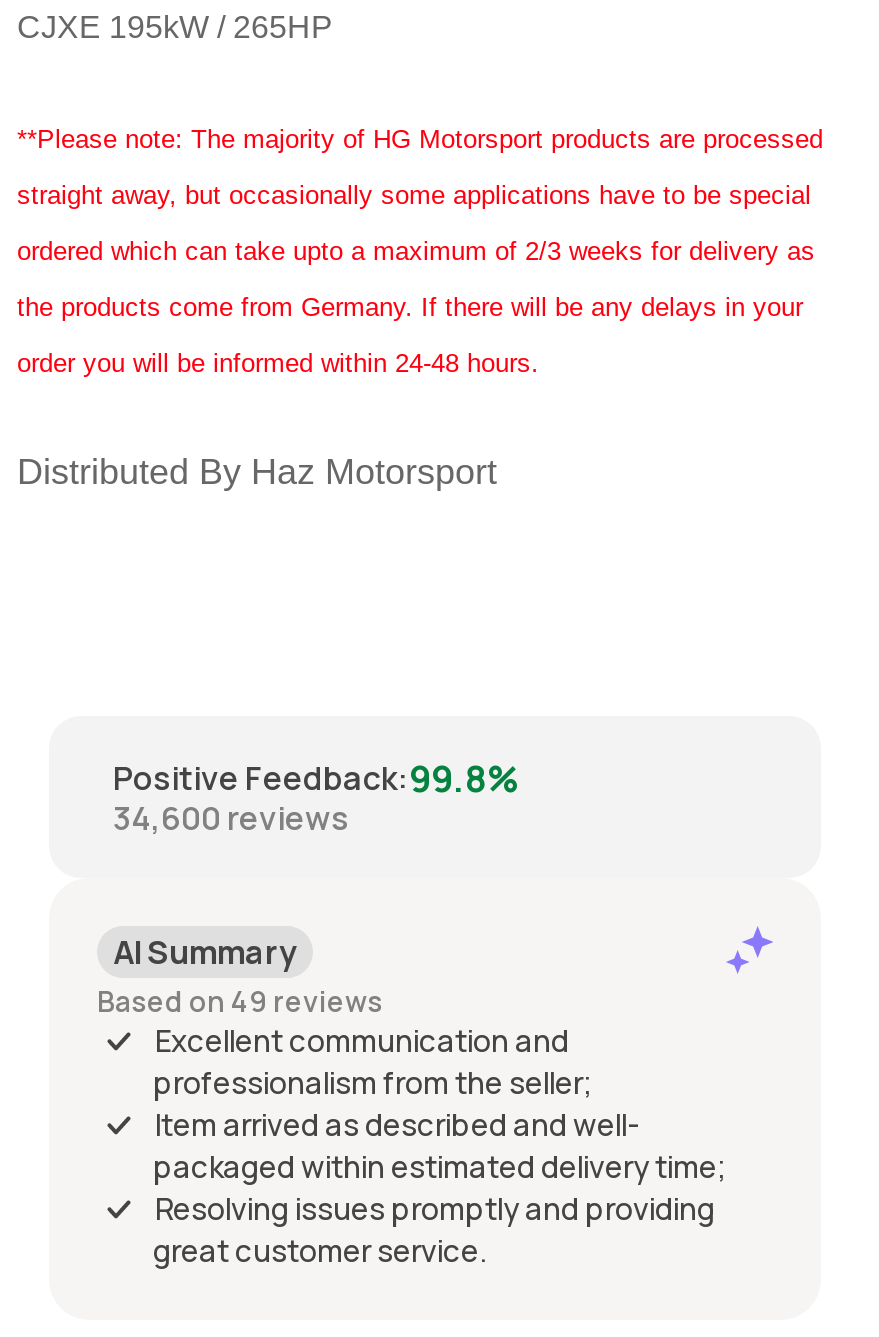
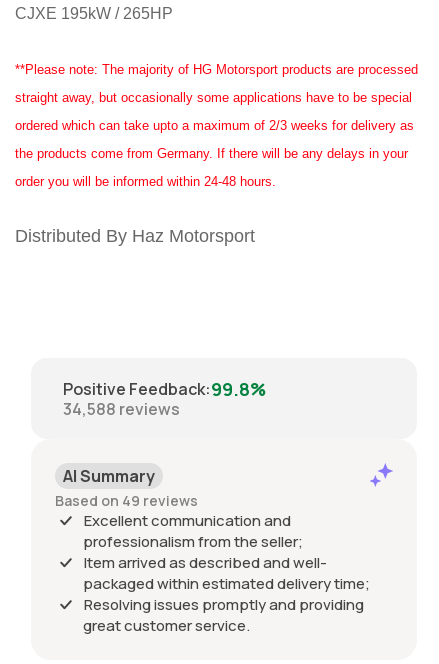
- 34,600 reviews
+ 34,588 reviews
